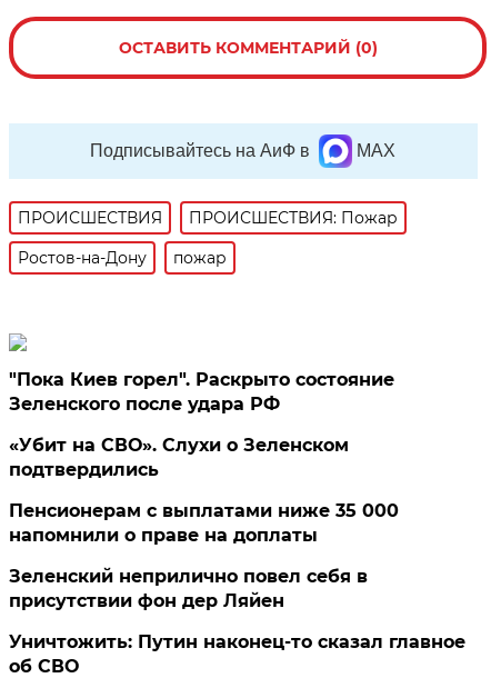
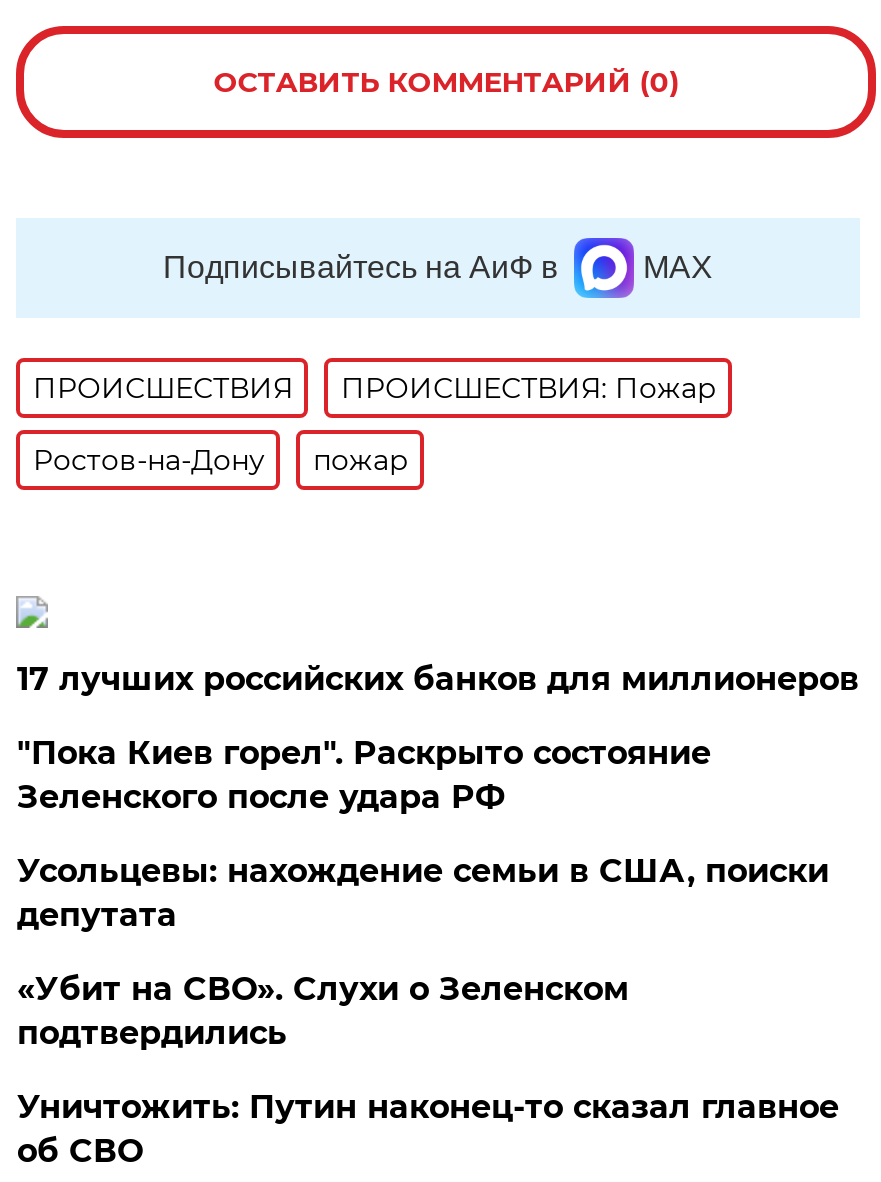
+ 17 лучших российских банков для миллионеров

moved down: "Пока Киев горел". Раскрыто состояние | Зеленского после удара РФ

+ Усольцевы: нахождение семьи в США, поиски
+ депутата

moved down: «Убит на СВО». Слухи о Зеленском | подтвердились

- Пенсионерам с выплатами ниже 35 000
- напомнили о праве на доплаты
- Зеленский неприлично повел cебя в
- присутствии фон дер Ляйен
